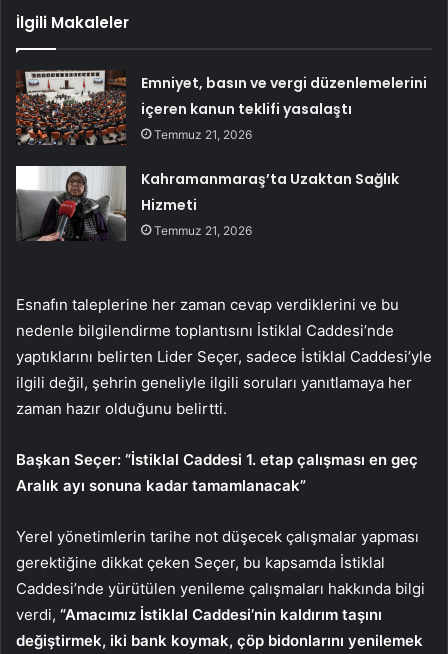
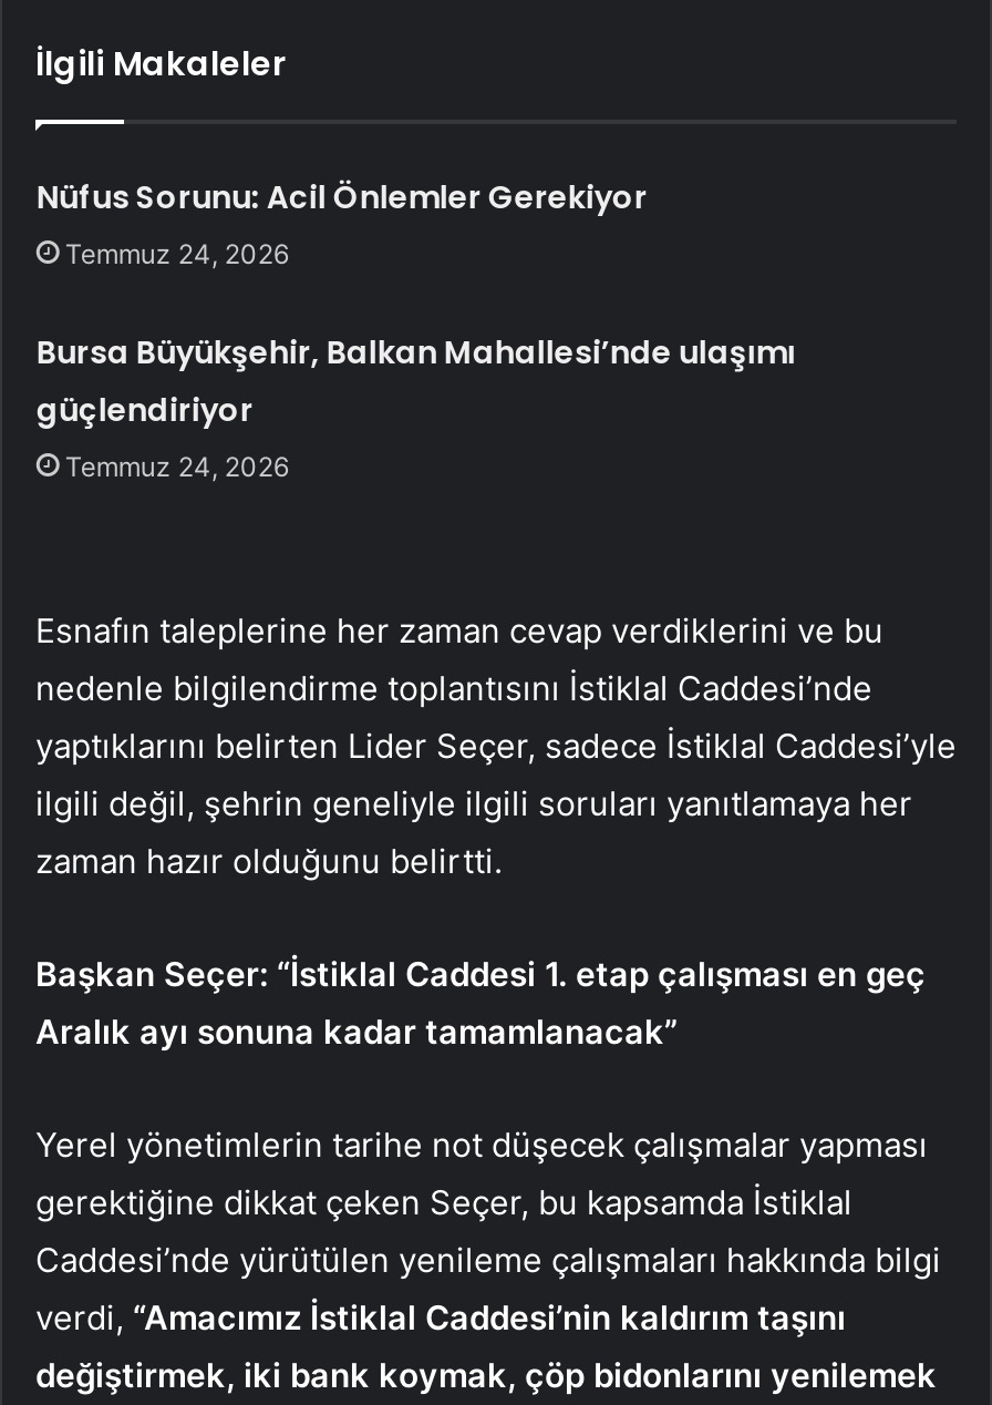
- Emniyet, basın ve vergi düzenlemelerini
- içeren kanun teklifi yasalaştı
- Temmuz 21, 2026
+ Nüfus Sorunu: Acil Önlemler Gerekiyor
+ Temmuz 24, 2026

- Kahramanmaraş’ta Uzaktan Sağlık
- Hizmeti
- Temmuz 21, 2026
+ Bursa Büyükşehir, Balkan Mahallesi’nde ulaşımı
+ güçlendiriyor
+ Temmuz 24, 2026
